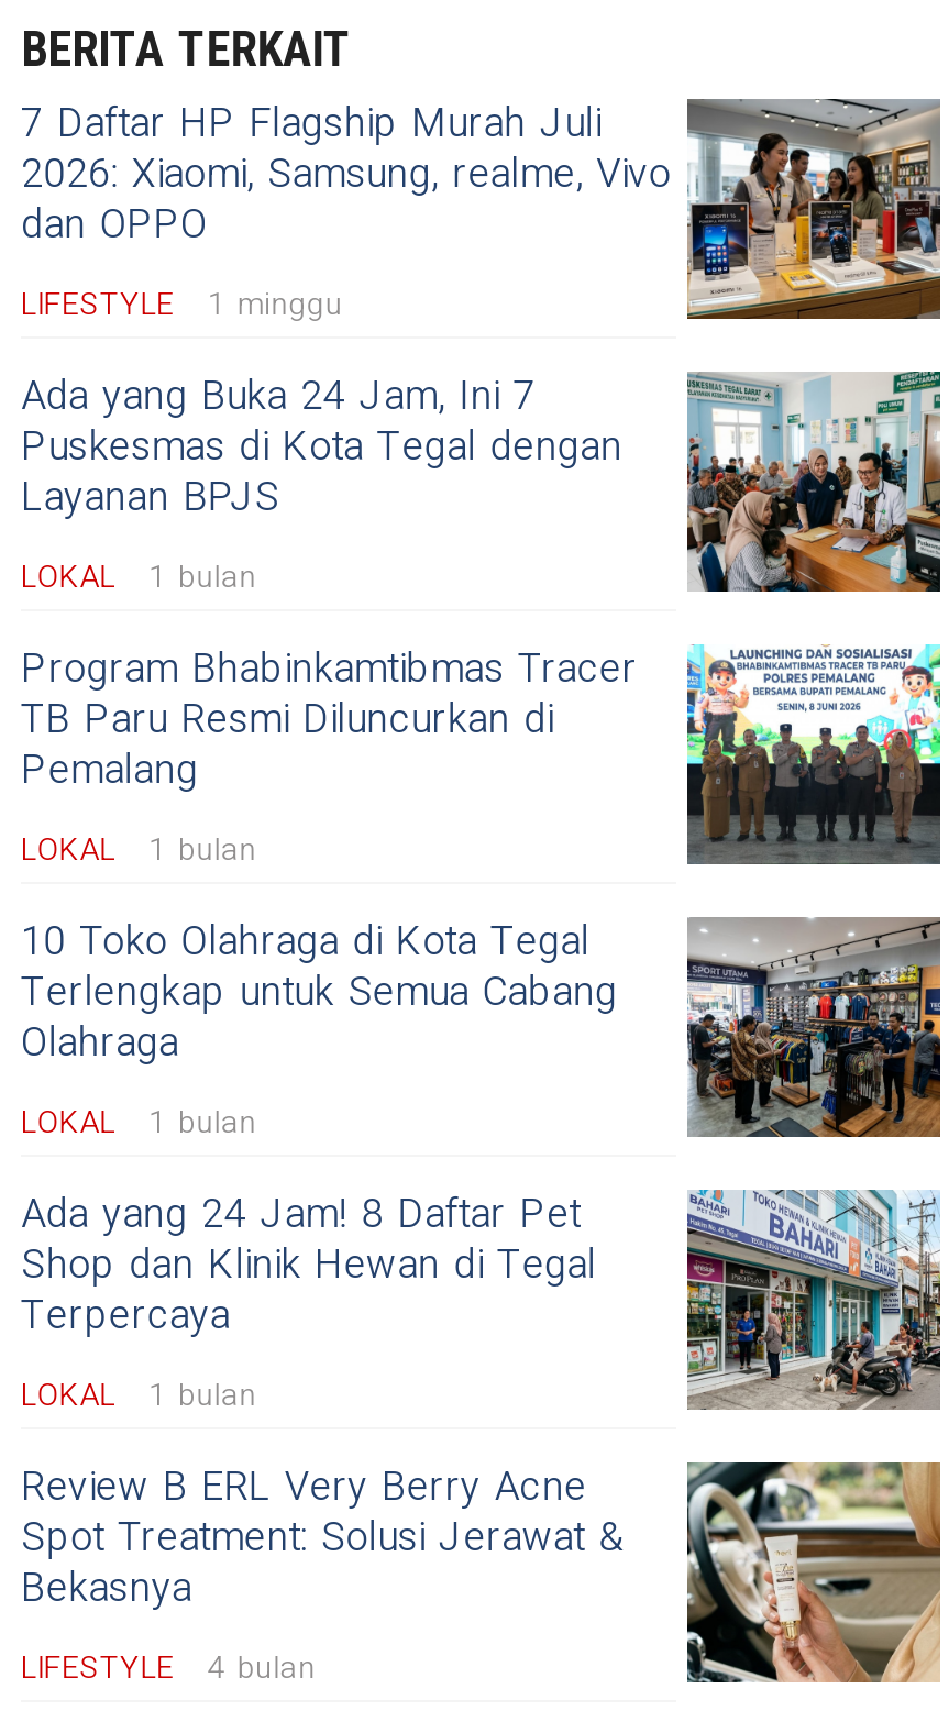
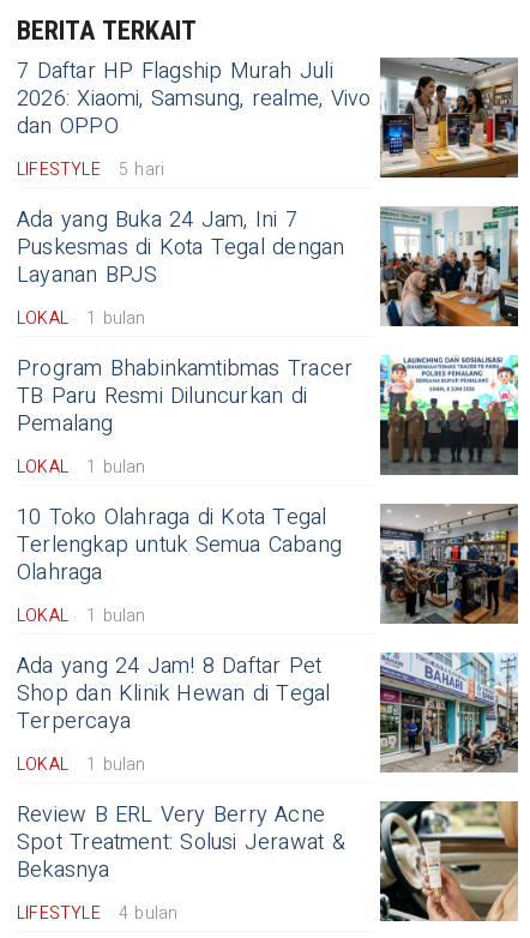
- LIFESTYLE 1 minggu
+ LIFESTYLE 5 hari
